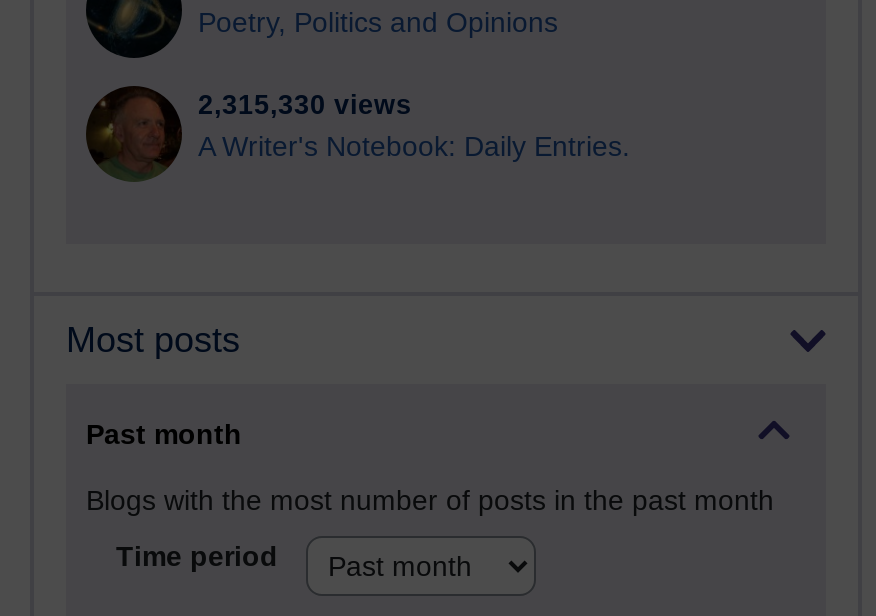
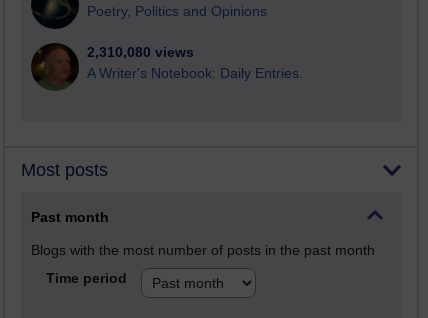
- 2,315,330 views
+ 2,310,080 views
